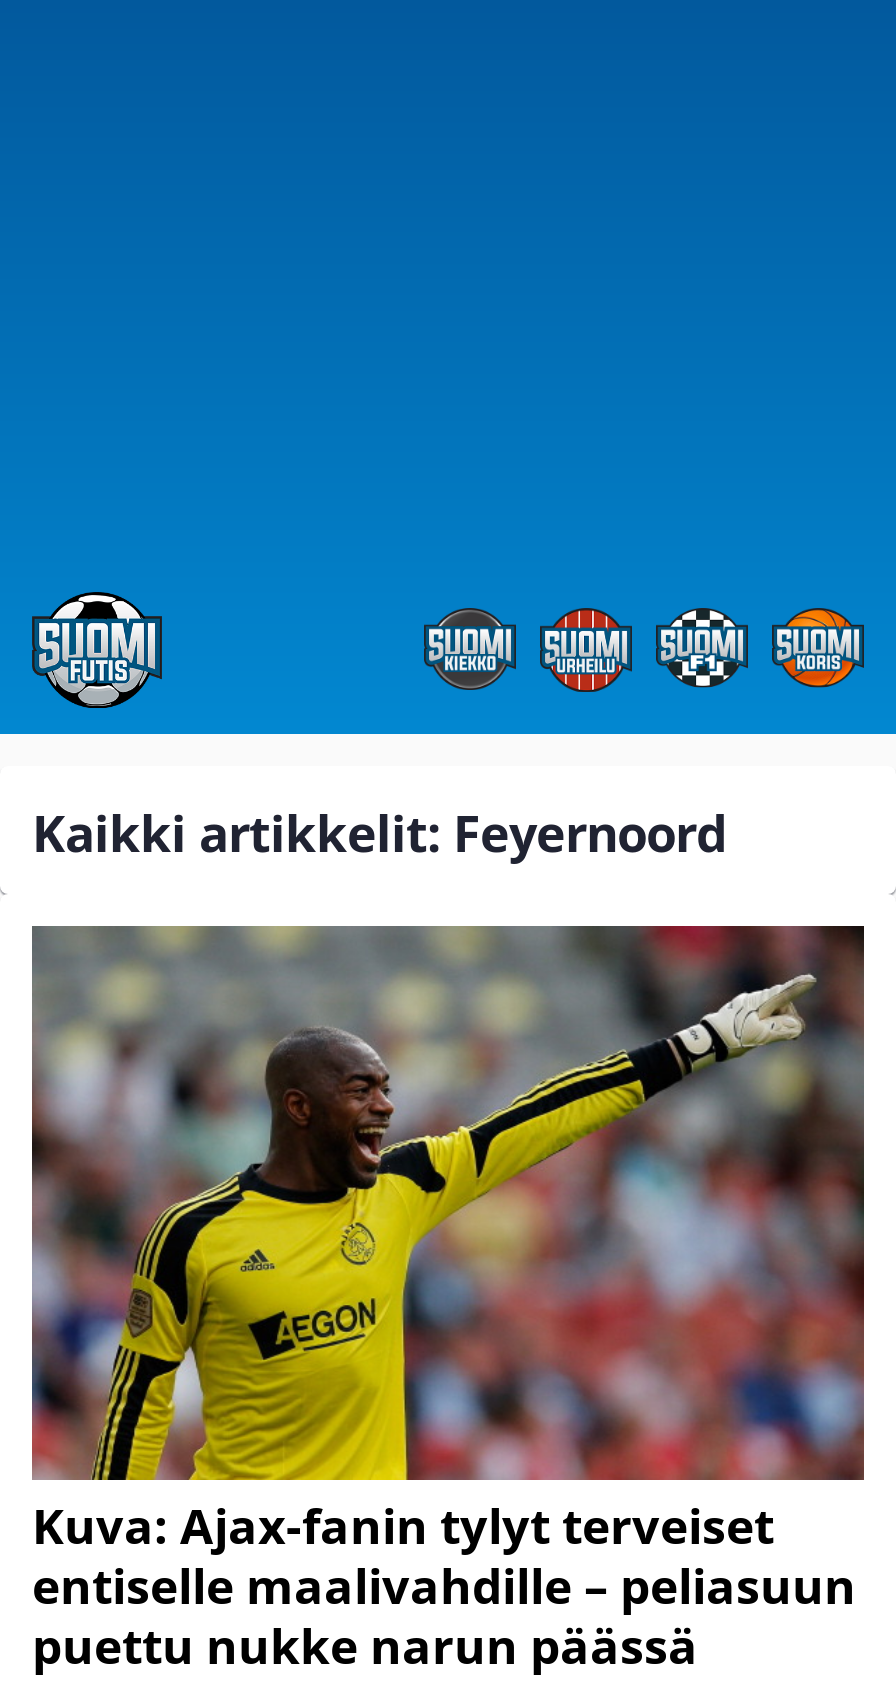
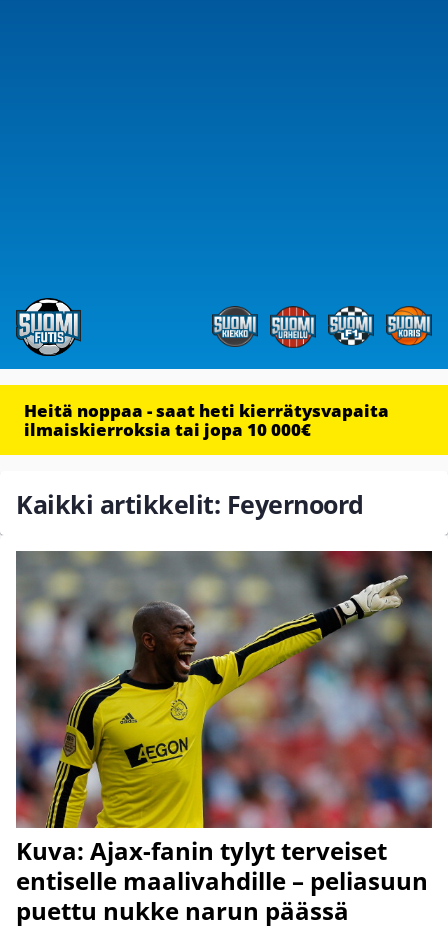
+ Heitä noppaa - saat heti kierrätysvapaita
+ ilmaiskierroksia tai jopa 10 000€
